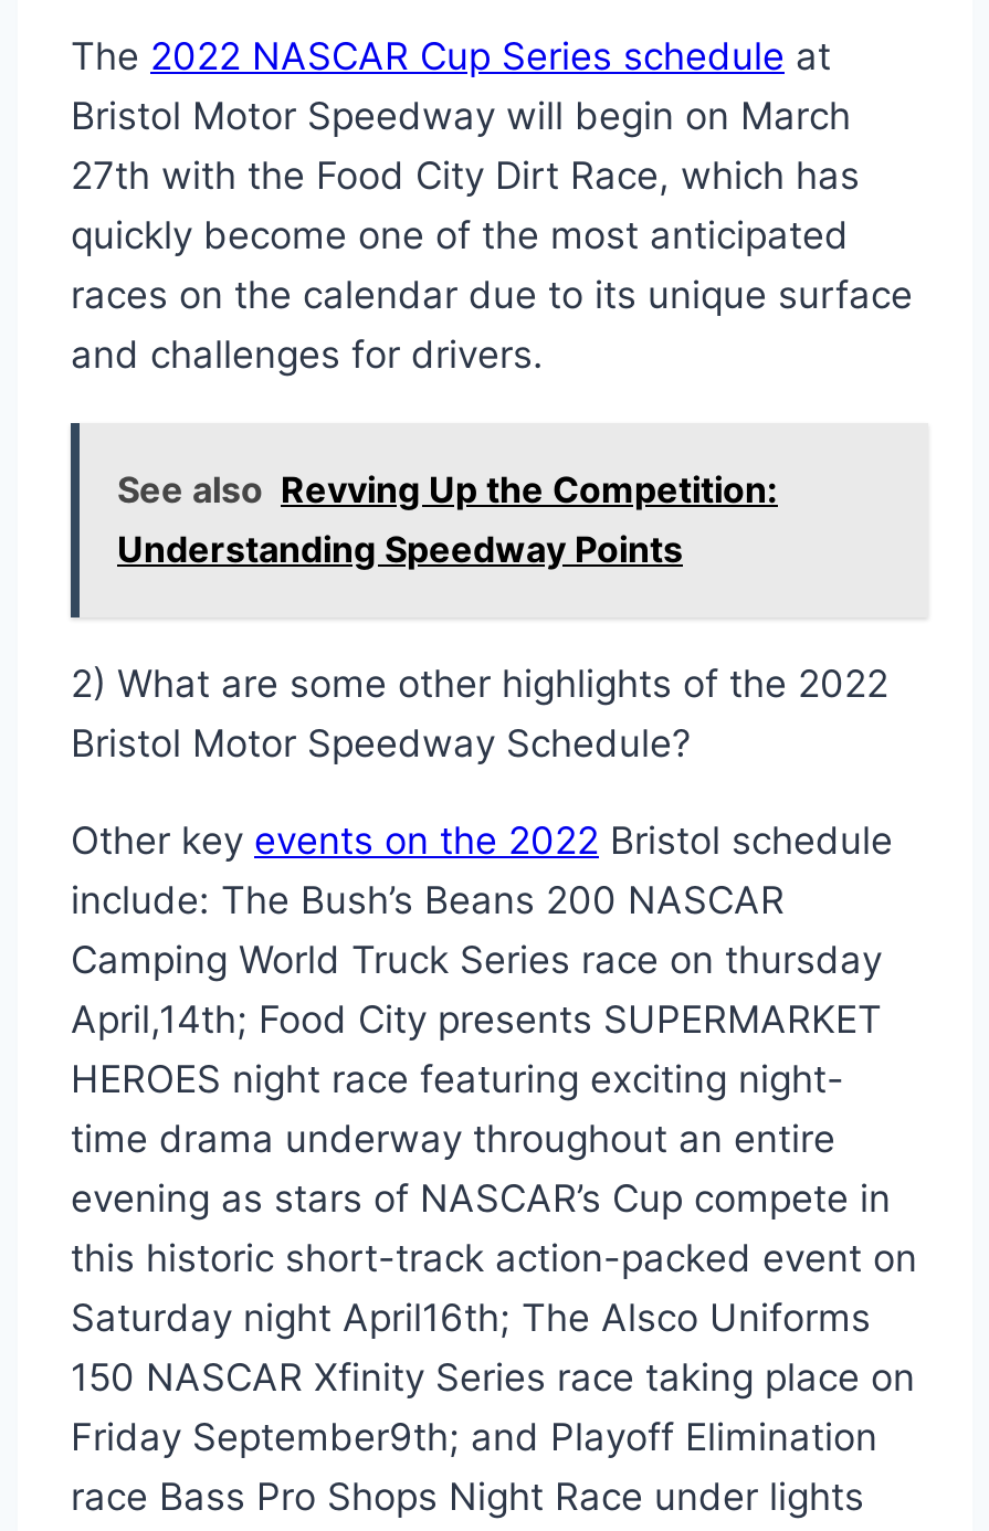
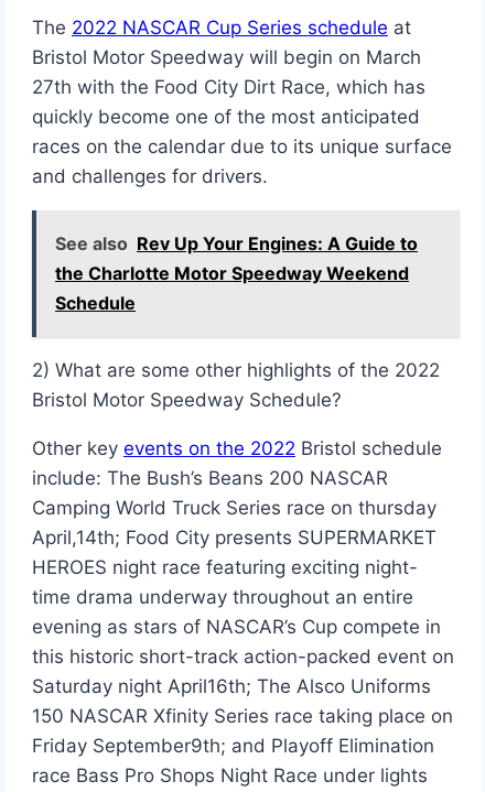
- See also Revving Up the Competition:
- Understanding Speedway Points
+ See also Rev Up Your Engines: A Guide to
+ the Charlotte Motor Speedway Weekend
+ Schedule
